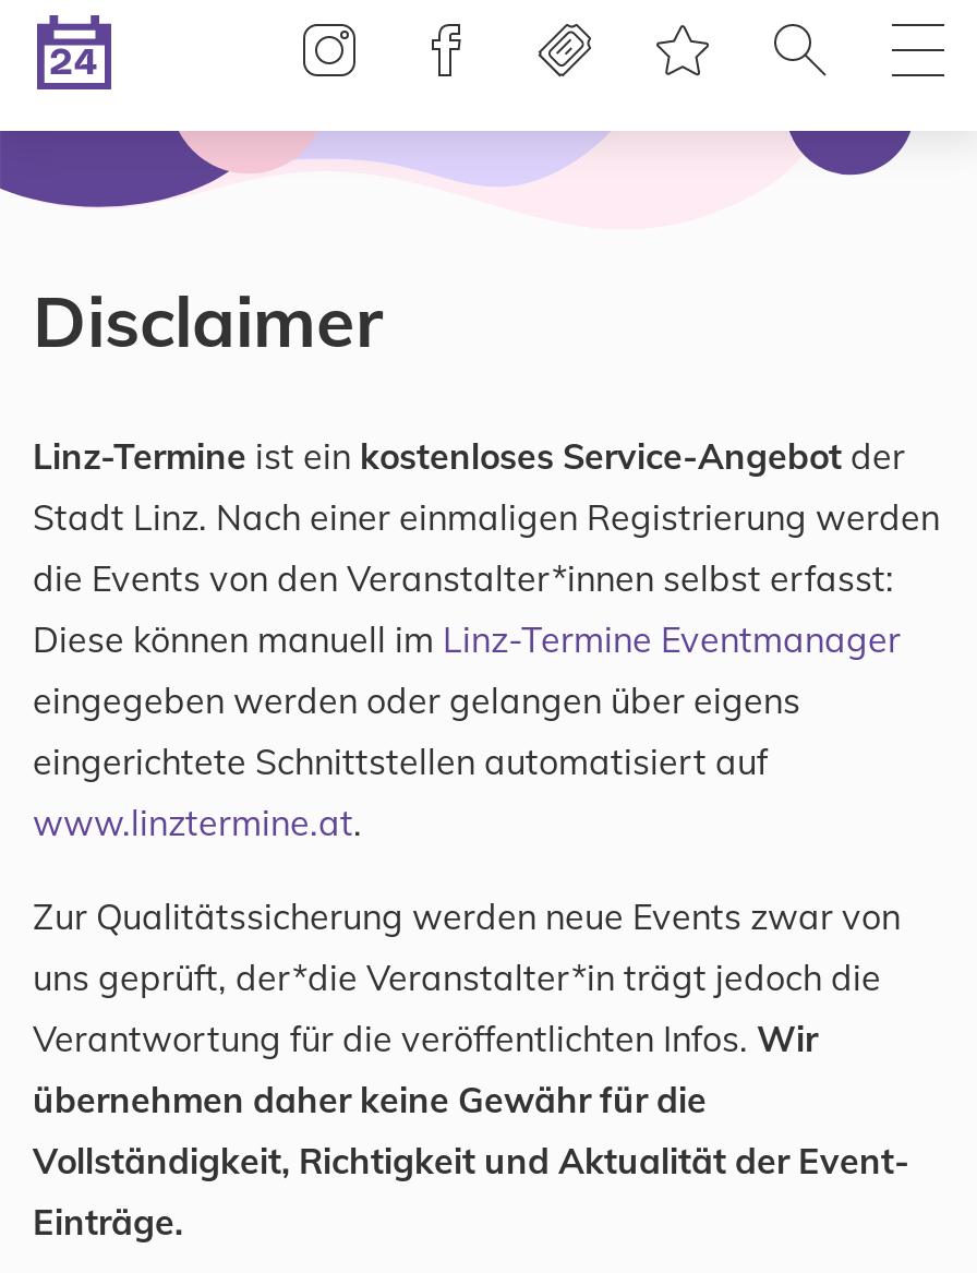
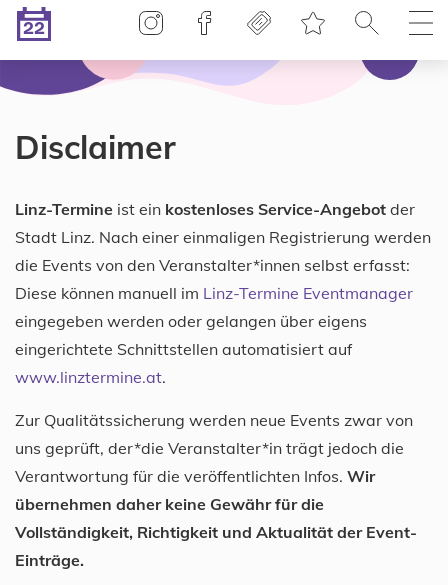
- 24
+ 22
